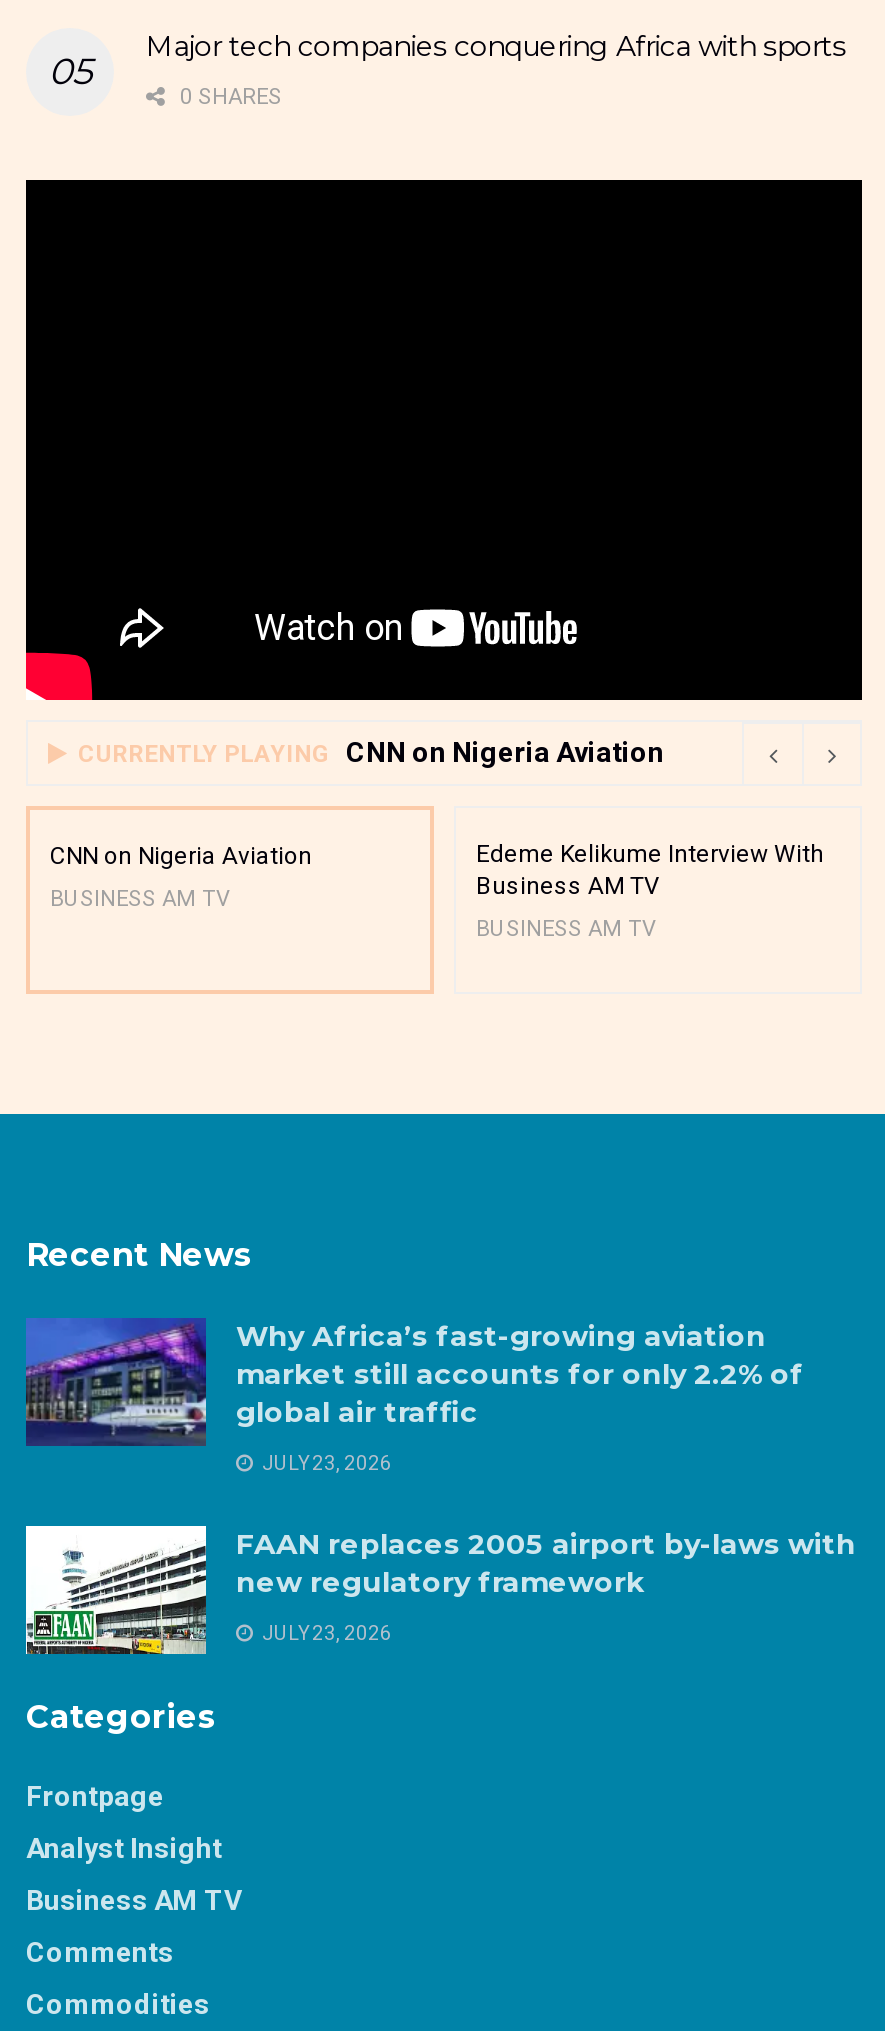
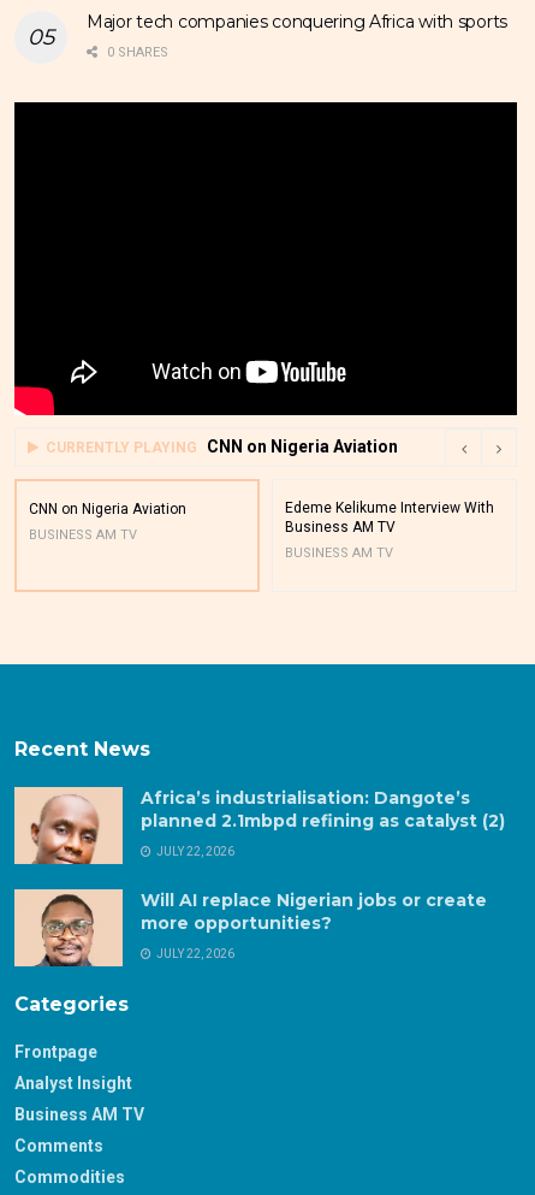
- [image]
- Why Africa’s fast-growing aviation
- market still accounts for only 2.2% of
- global air traffic
+ [image]
+ Africa’s industrialisation: Dangote’s
+ planned 2.1mbpd refining as catalyst (2)

- JULY 23, 2026
+ JULY 22, 2026

- [image]
- FAAN replaces 2005 airport by-laws with
- new regulatory framework
+ [image]
+ Will AI replace Nigerian jobs or create
+ more opportunities?

- JULY 23, 2026
+ JULY 22, 2026
